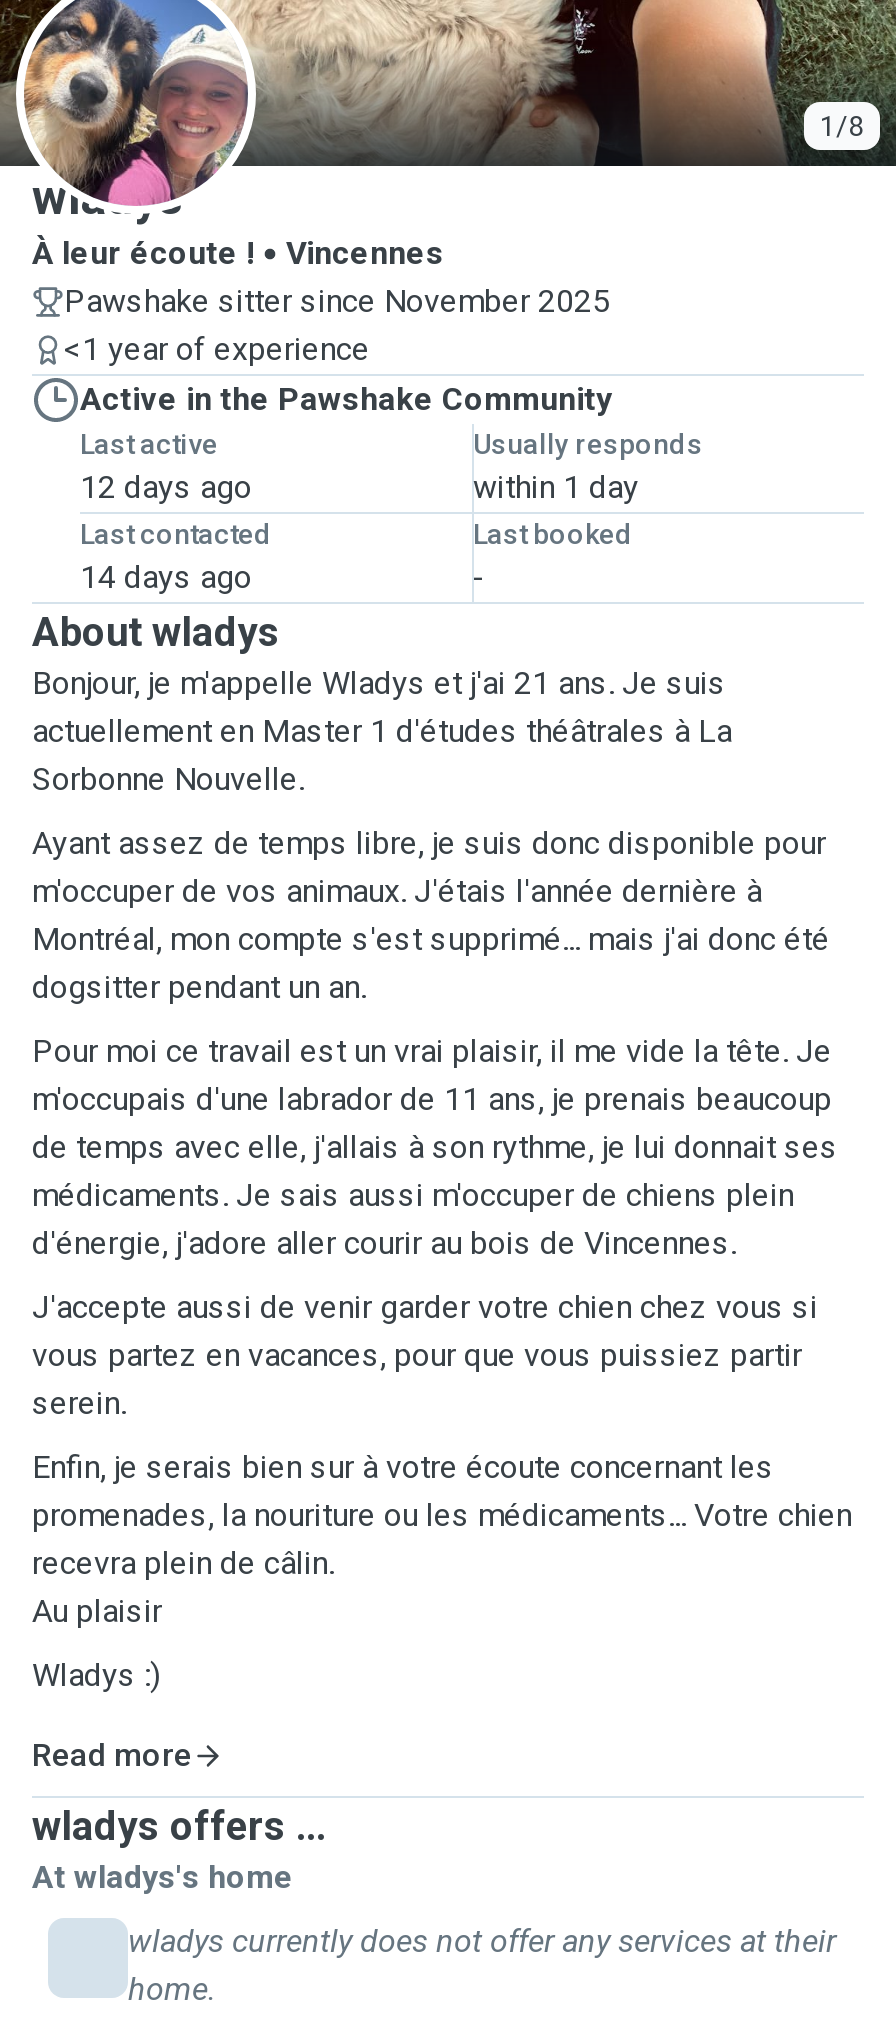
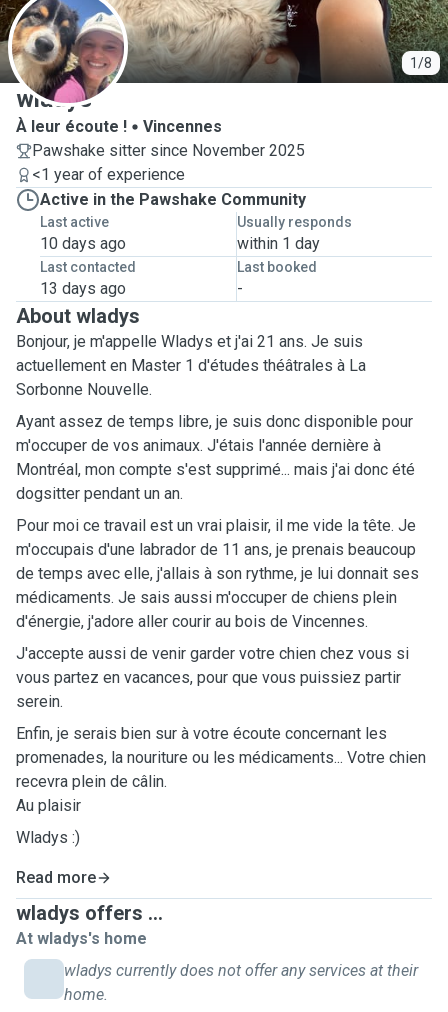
- 12 days ago
+ 10 days ago

- 14 days ago
+ 13 days ago
